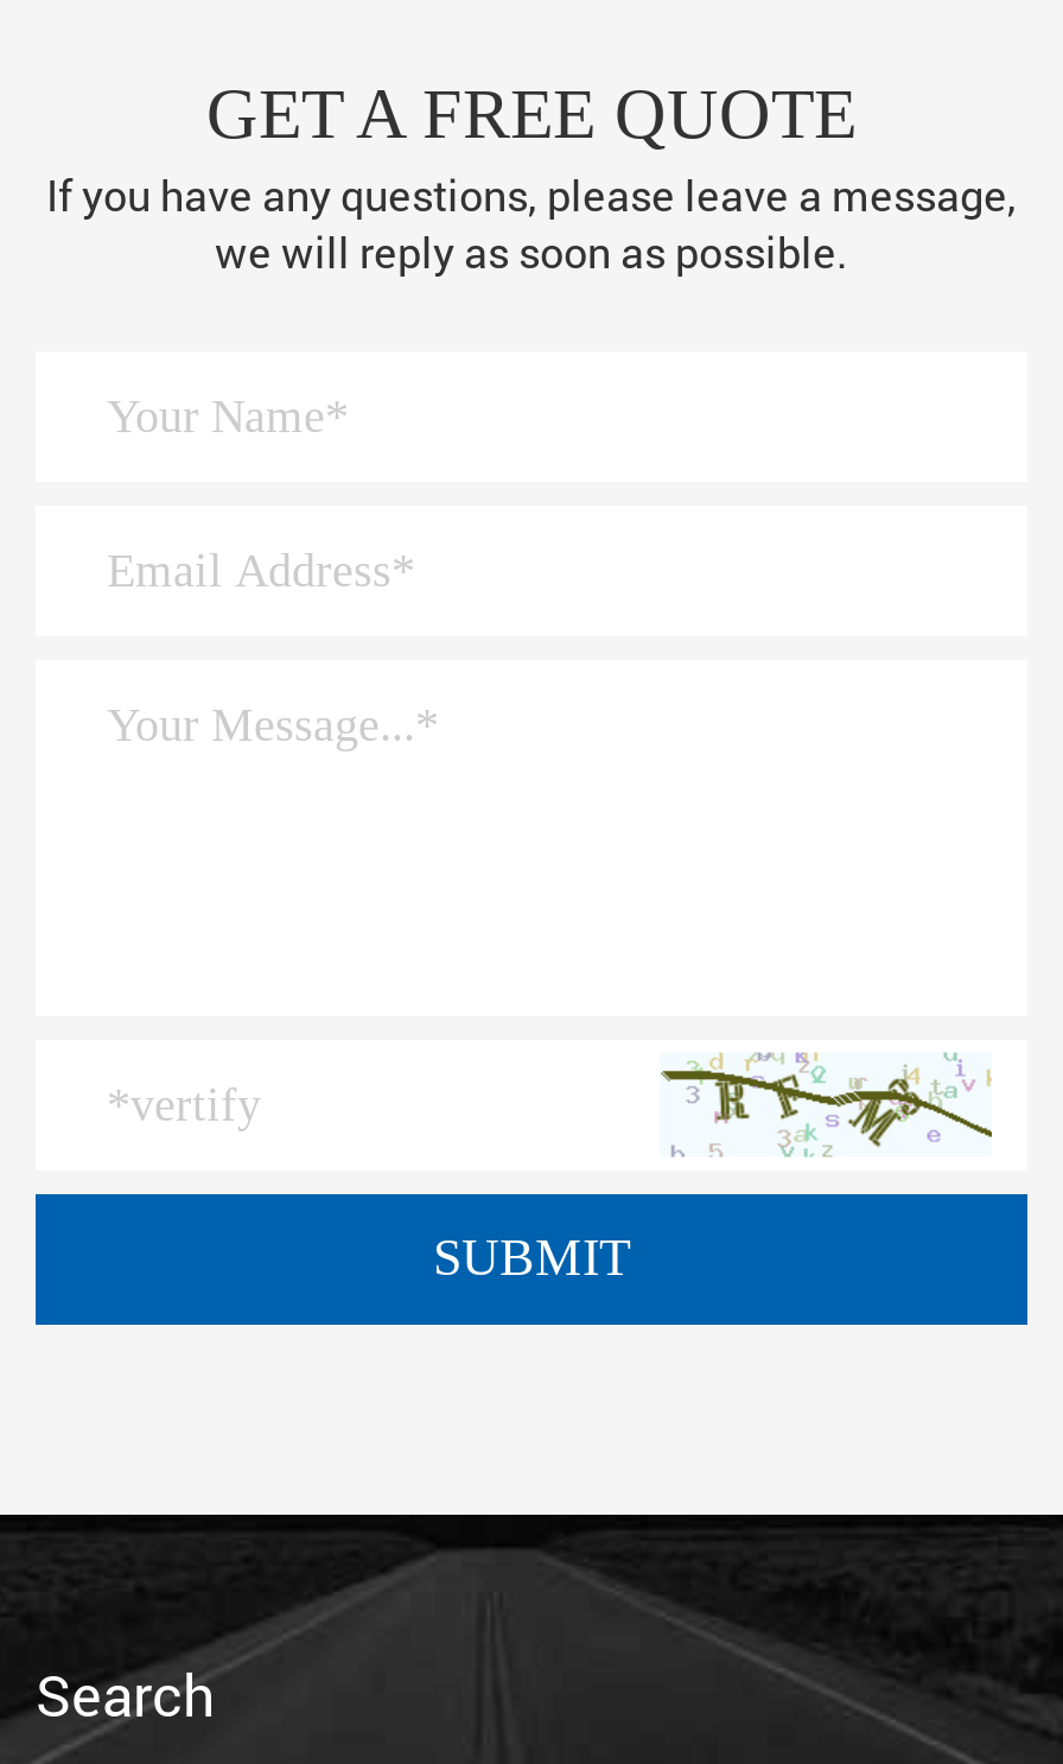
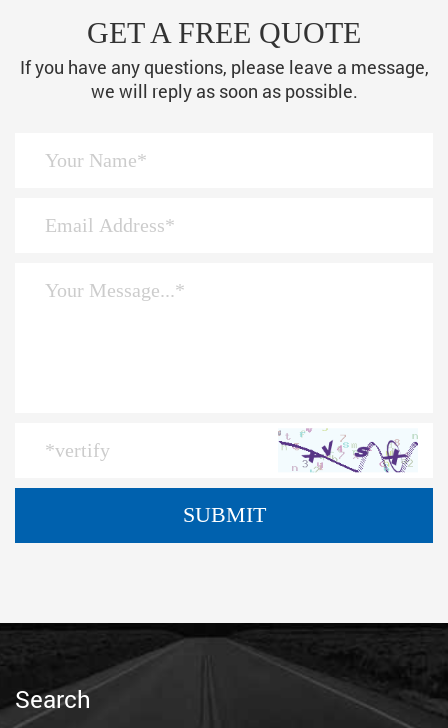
- [image]
+ [image]
